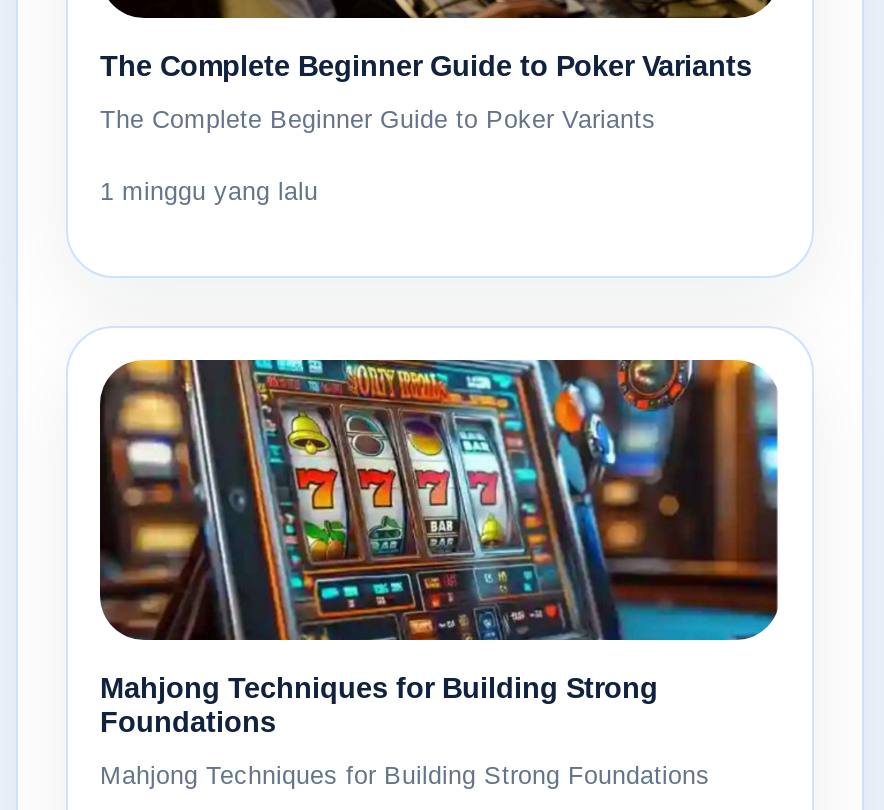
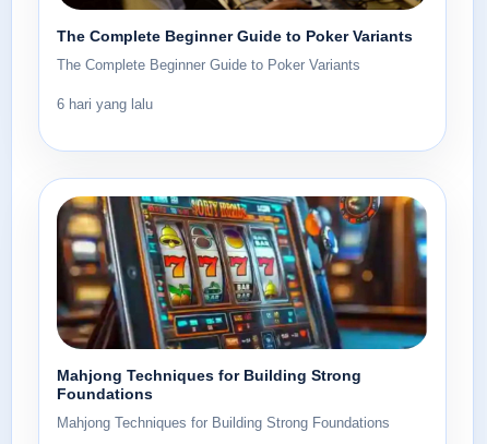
- 1 minggu yang lalu
+ 6 hari yang lalu
